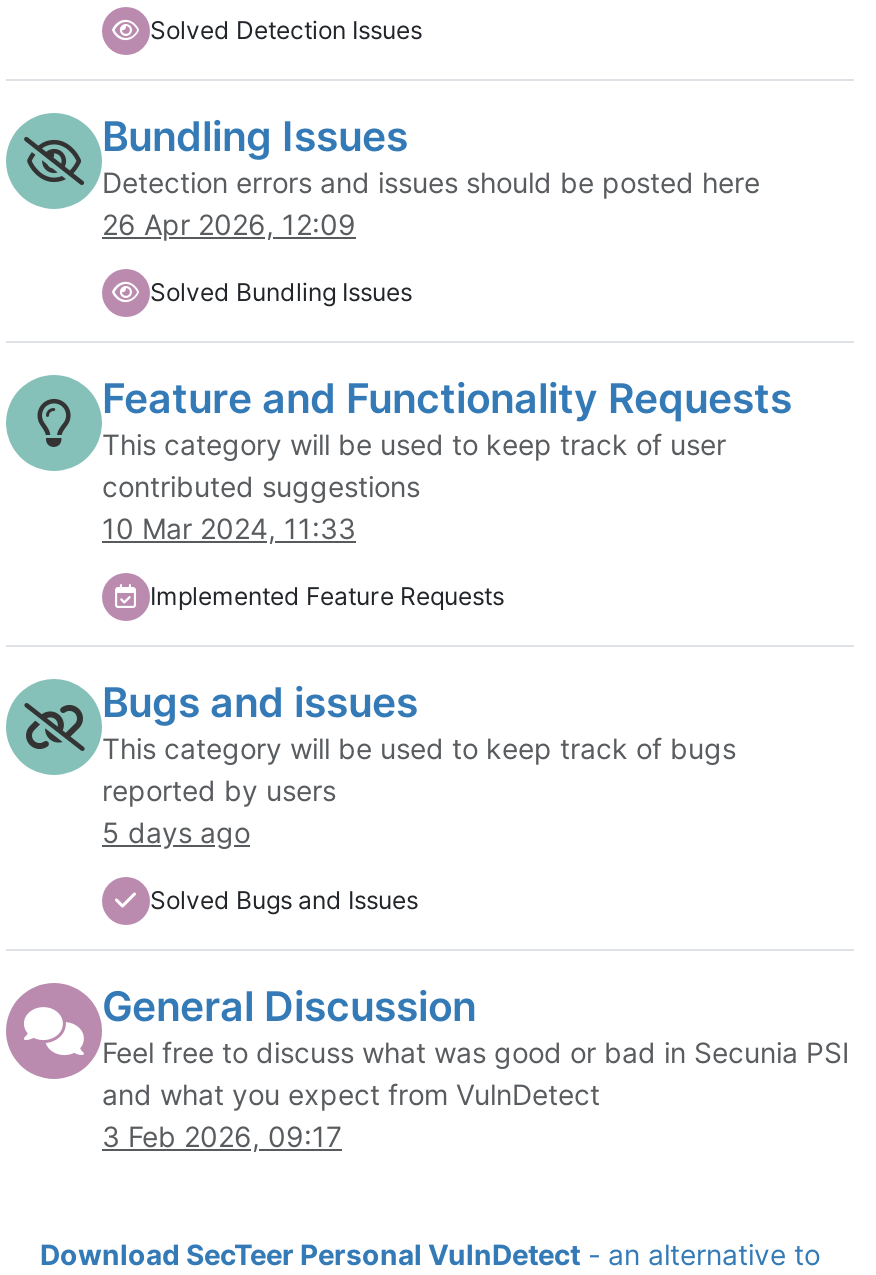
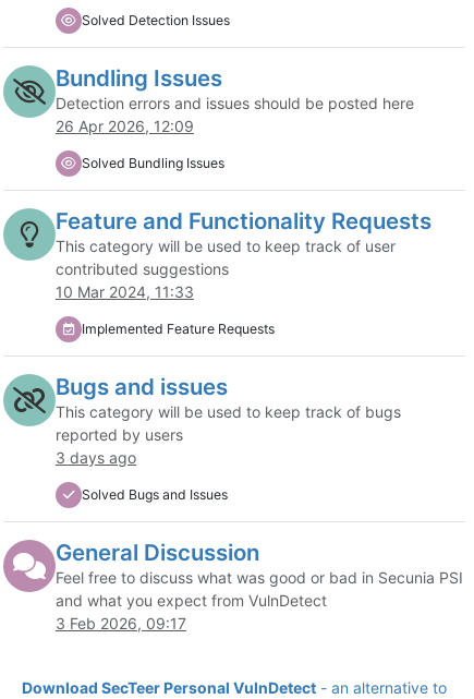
- 5 days ago
+ 3 days ago
